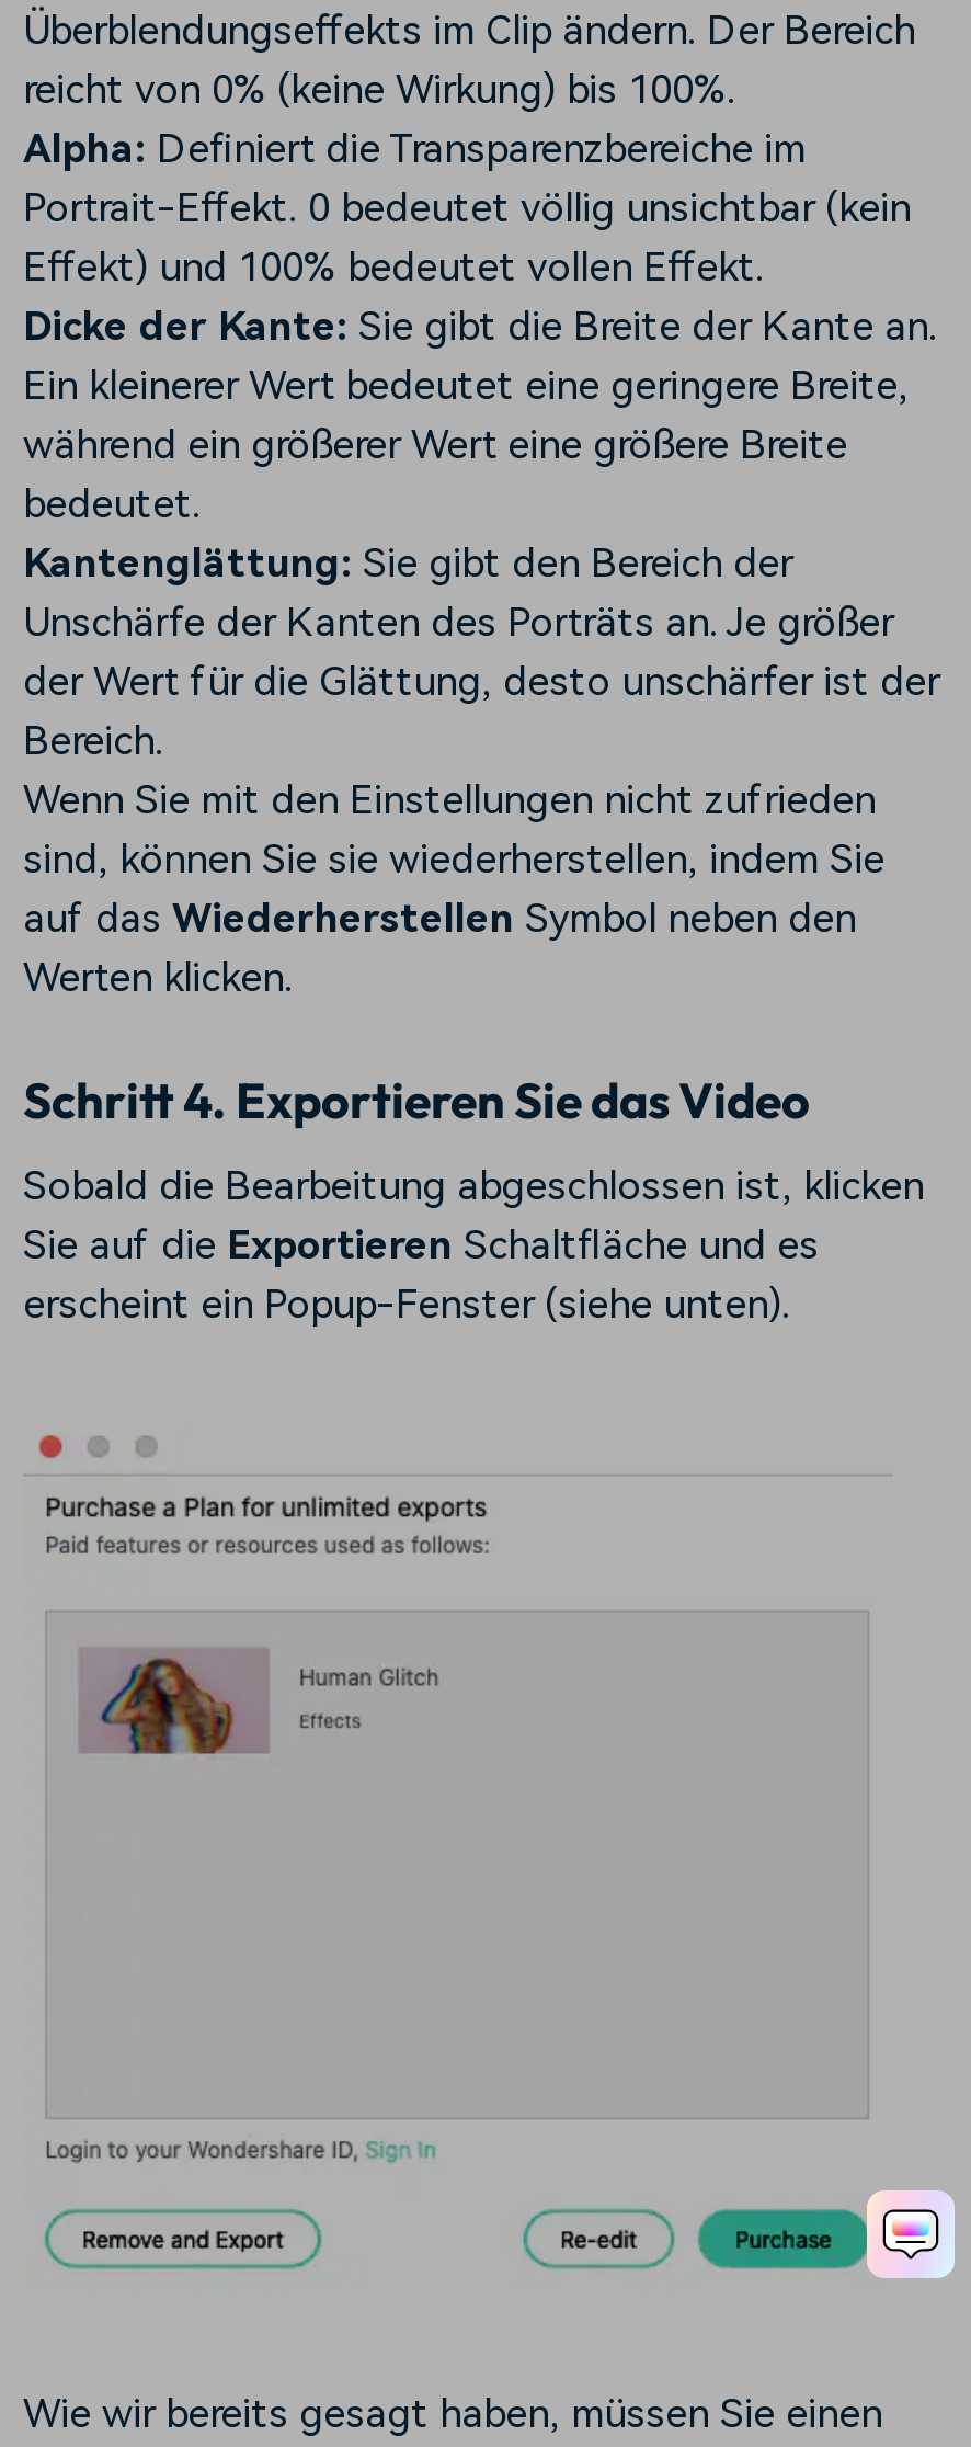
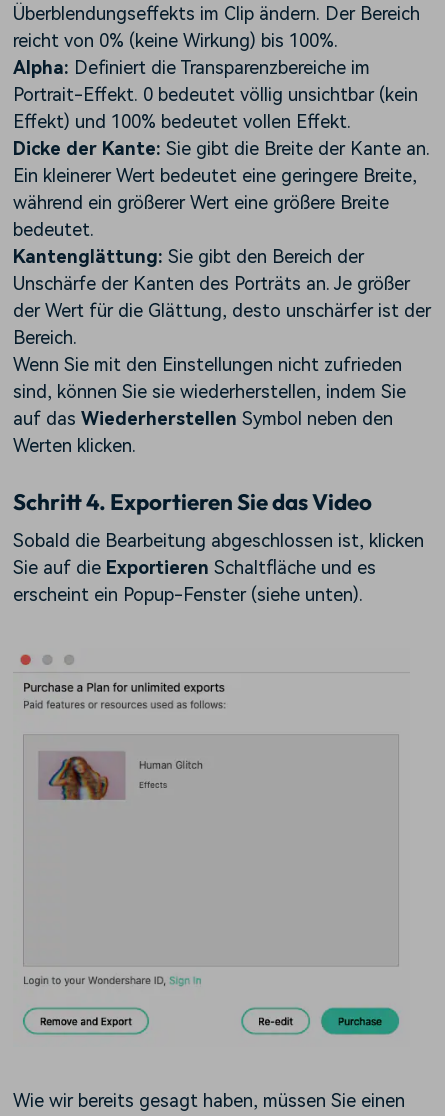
- [image]
